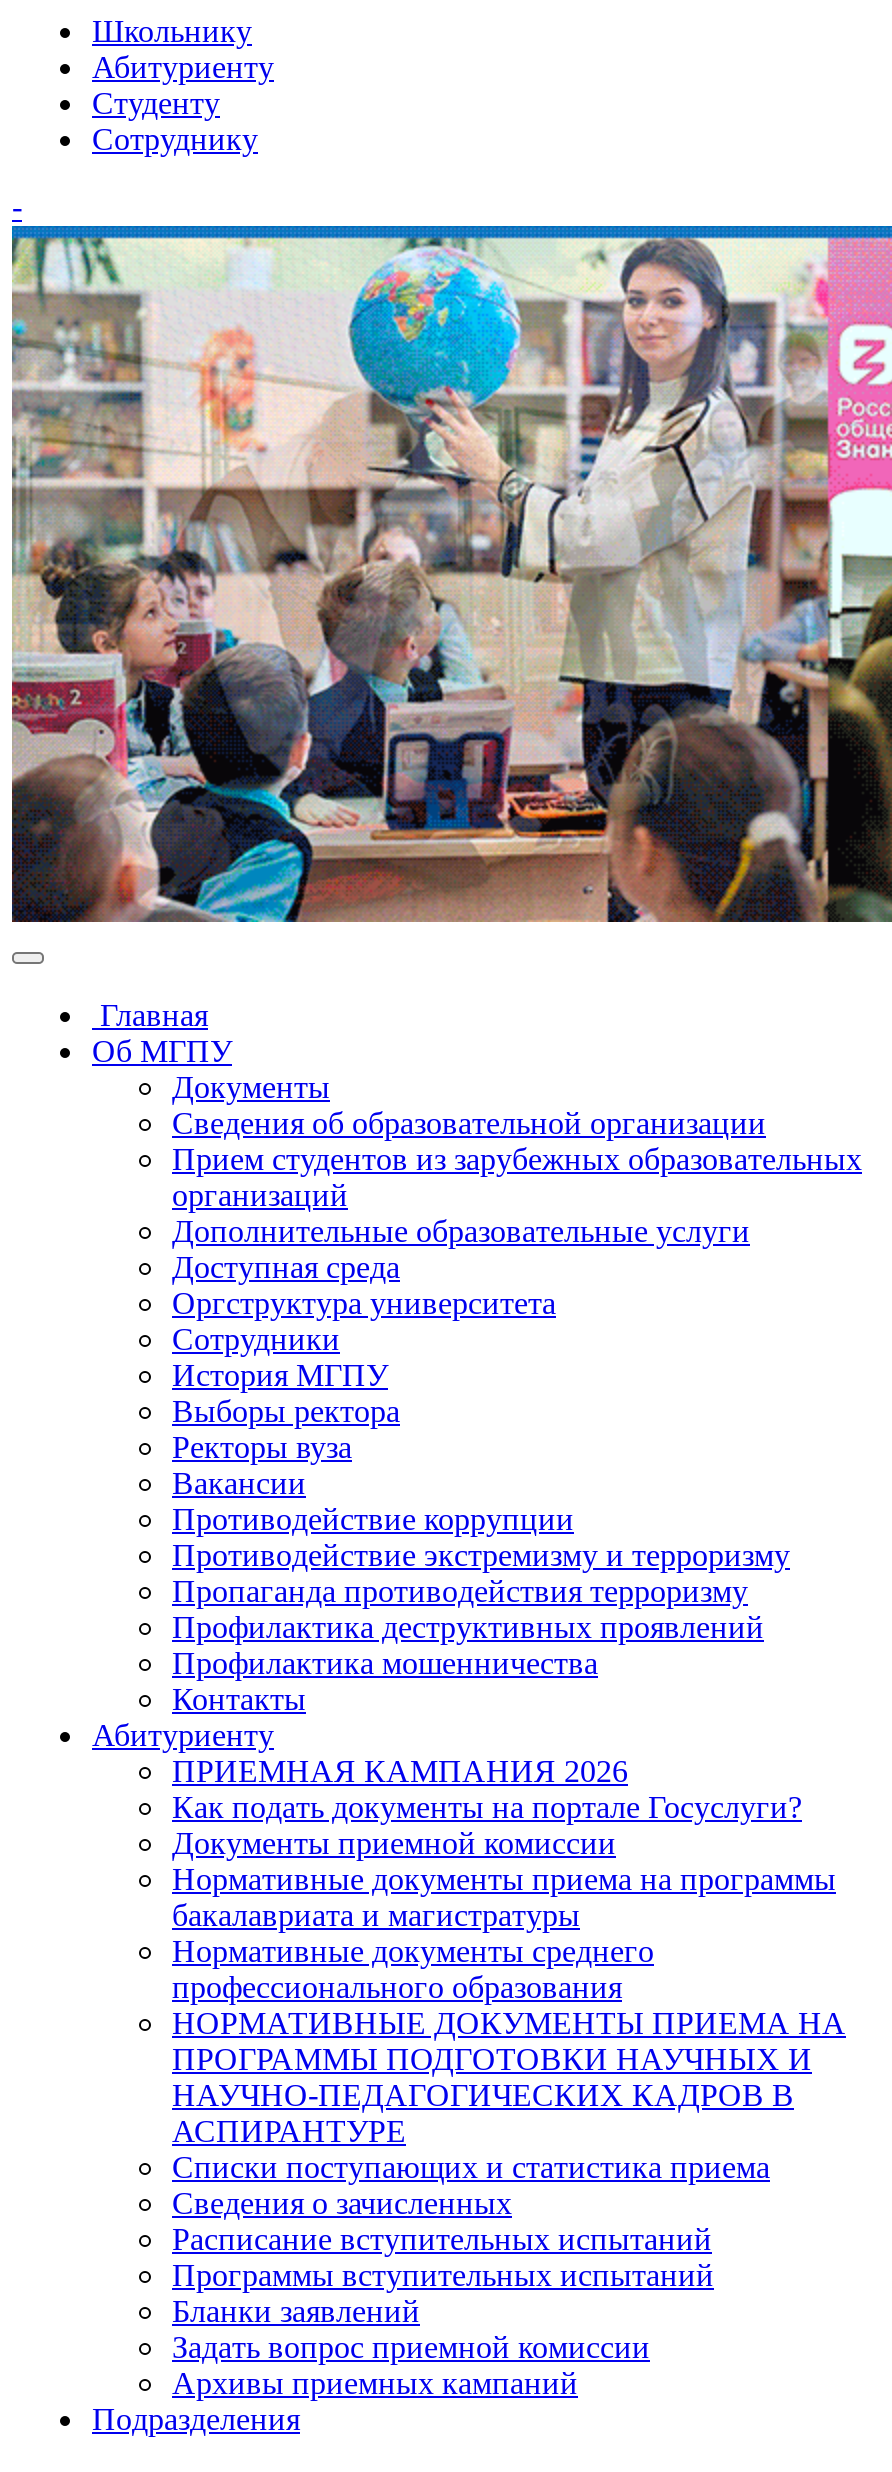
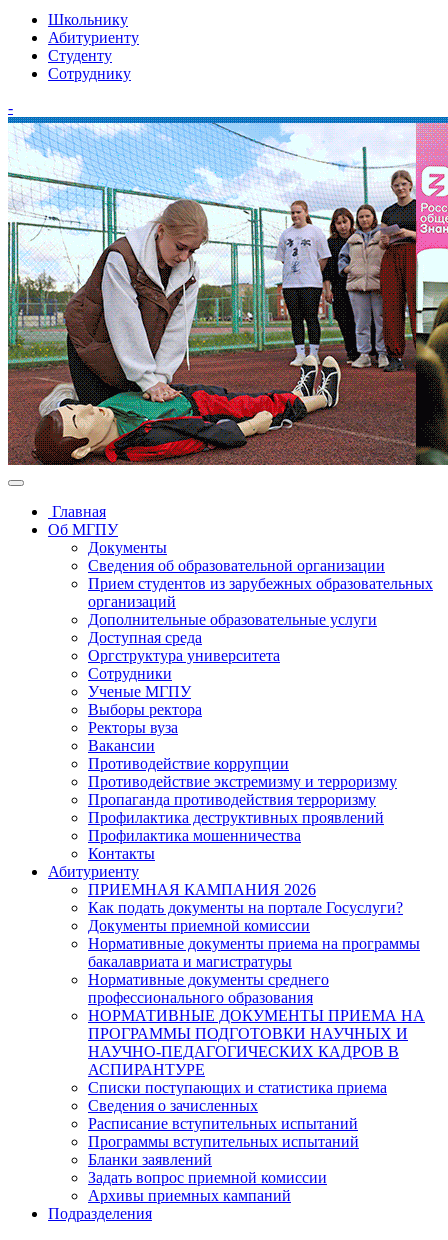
- [image]
+ [image]

- История МГПУ
+ Ученые МГПУ
